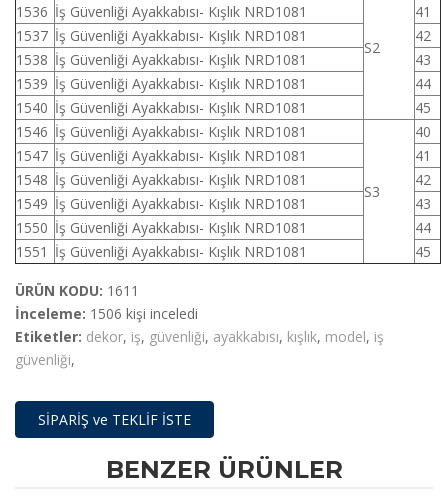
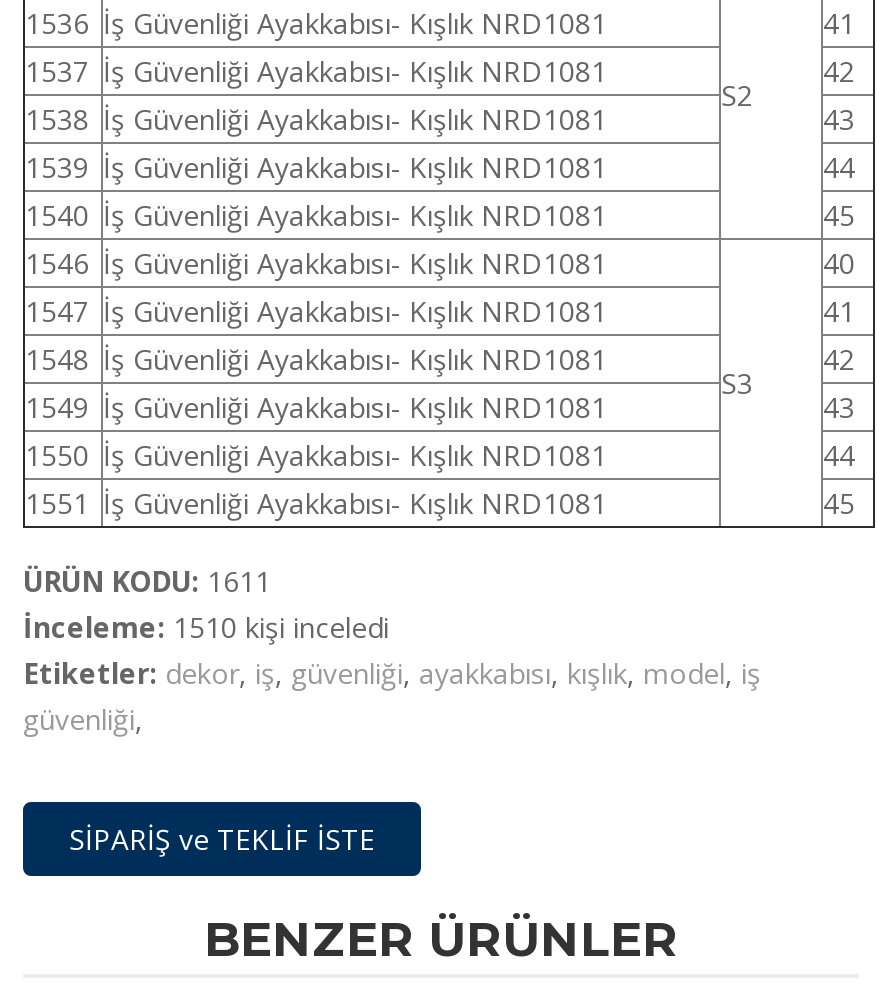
- İnceleme: 1506 kişi inceledi
+ İnceleme: 1510 kişi inceledi
